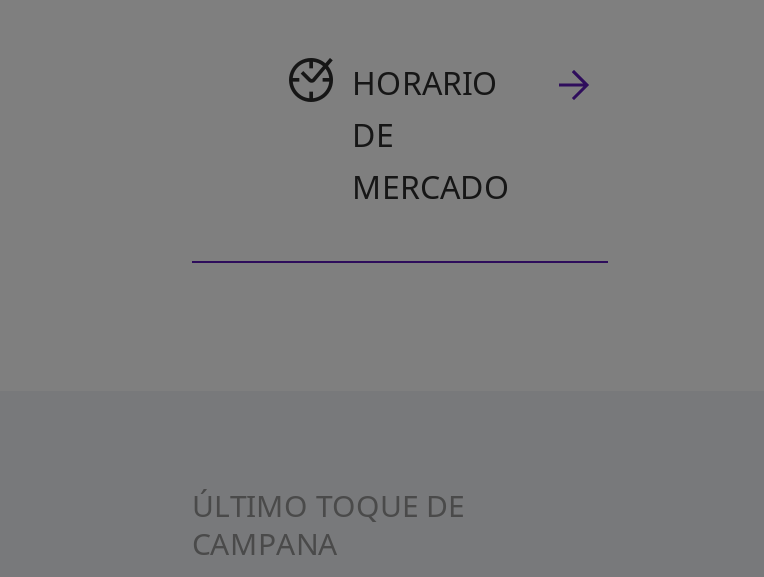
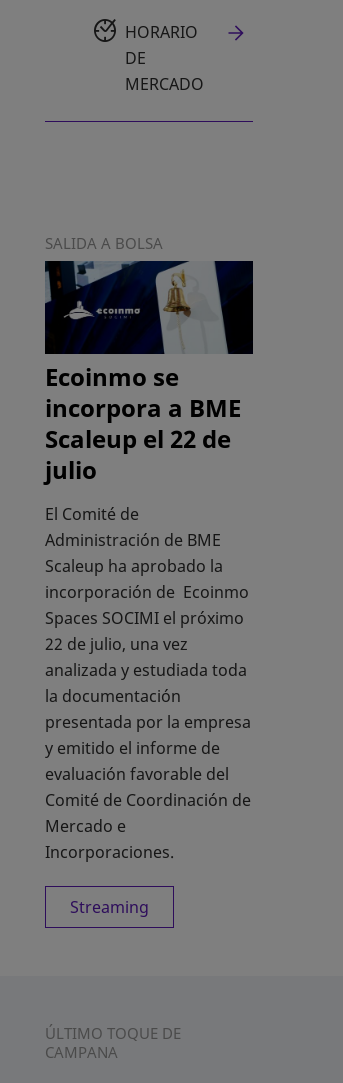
+ [image]
+ Ecoinmo se
+ incorpora a BME
+ Scaleup el 22 de
+ julio
+ El Comité de
+ Administración de BME
+ Scaleup ha aprobado la
+ incorporación de Ecoinmo
+ Spaces SOCIMI el próximo
+ 22 de julio, una vez
+ analizada y estudiada toda
+ la documentación
+ presentada por la empresa
+ y emitido el informe de
+ evaluación favorable del
+ Comité de Coordinación de
+ Mercado e
+ Incorporaciones.
+ Streaming

+ SALIDA A BOLSA

+ [image]
